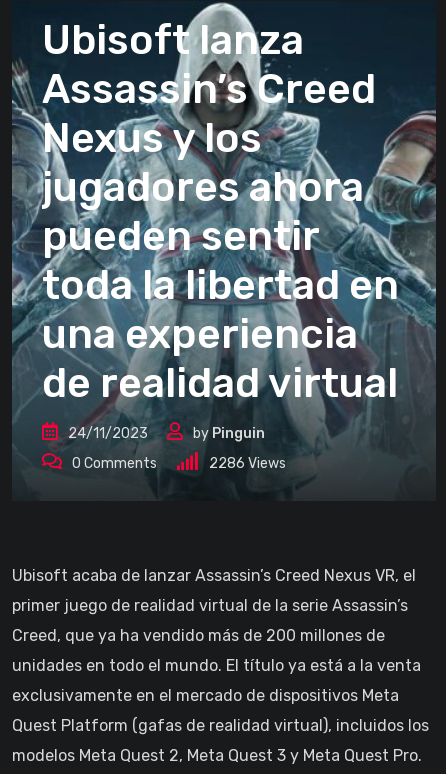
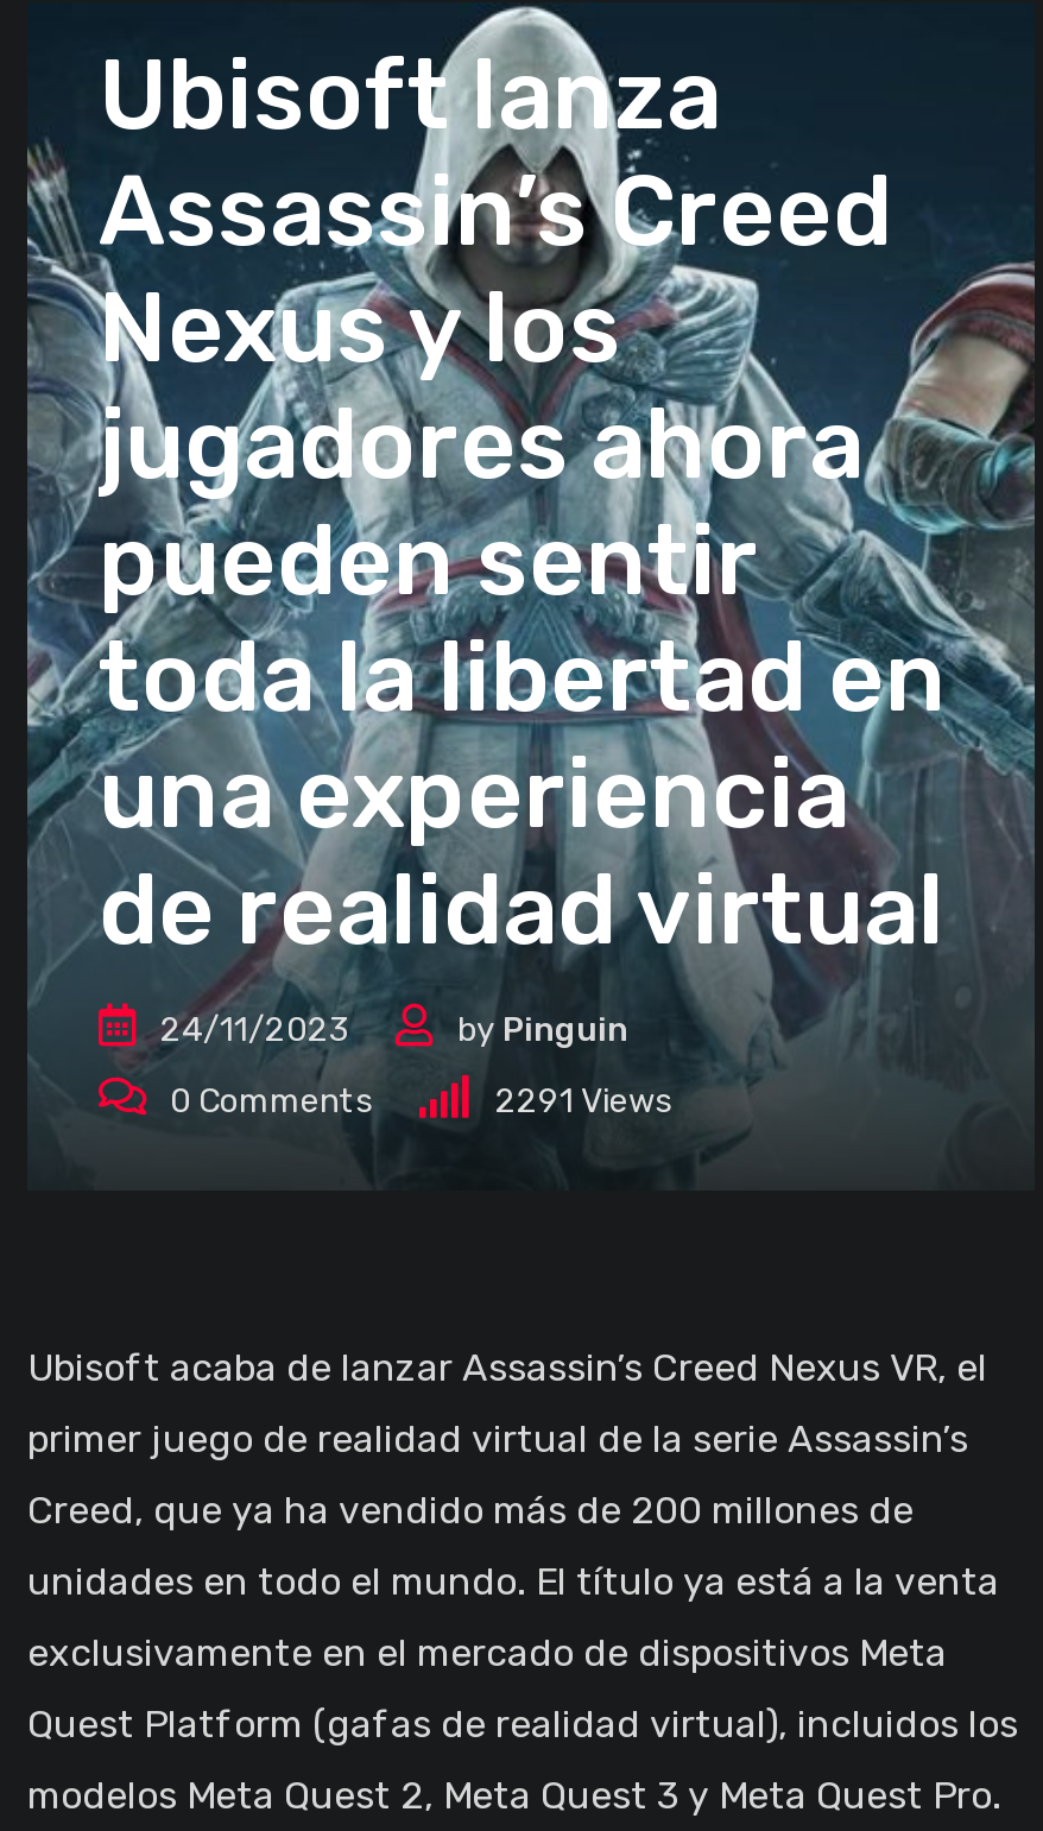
- 2286 Views
+ 2291 Views
